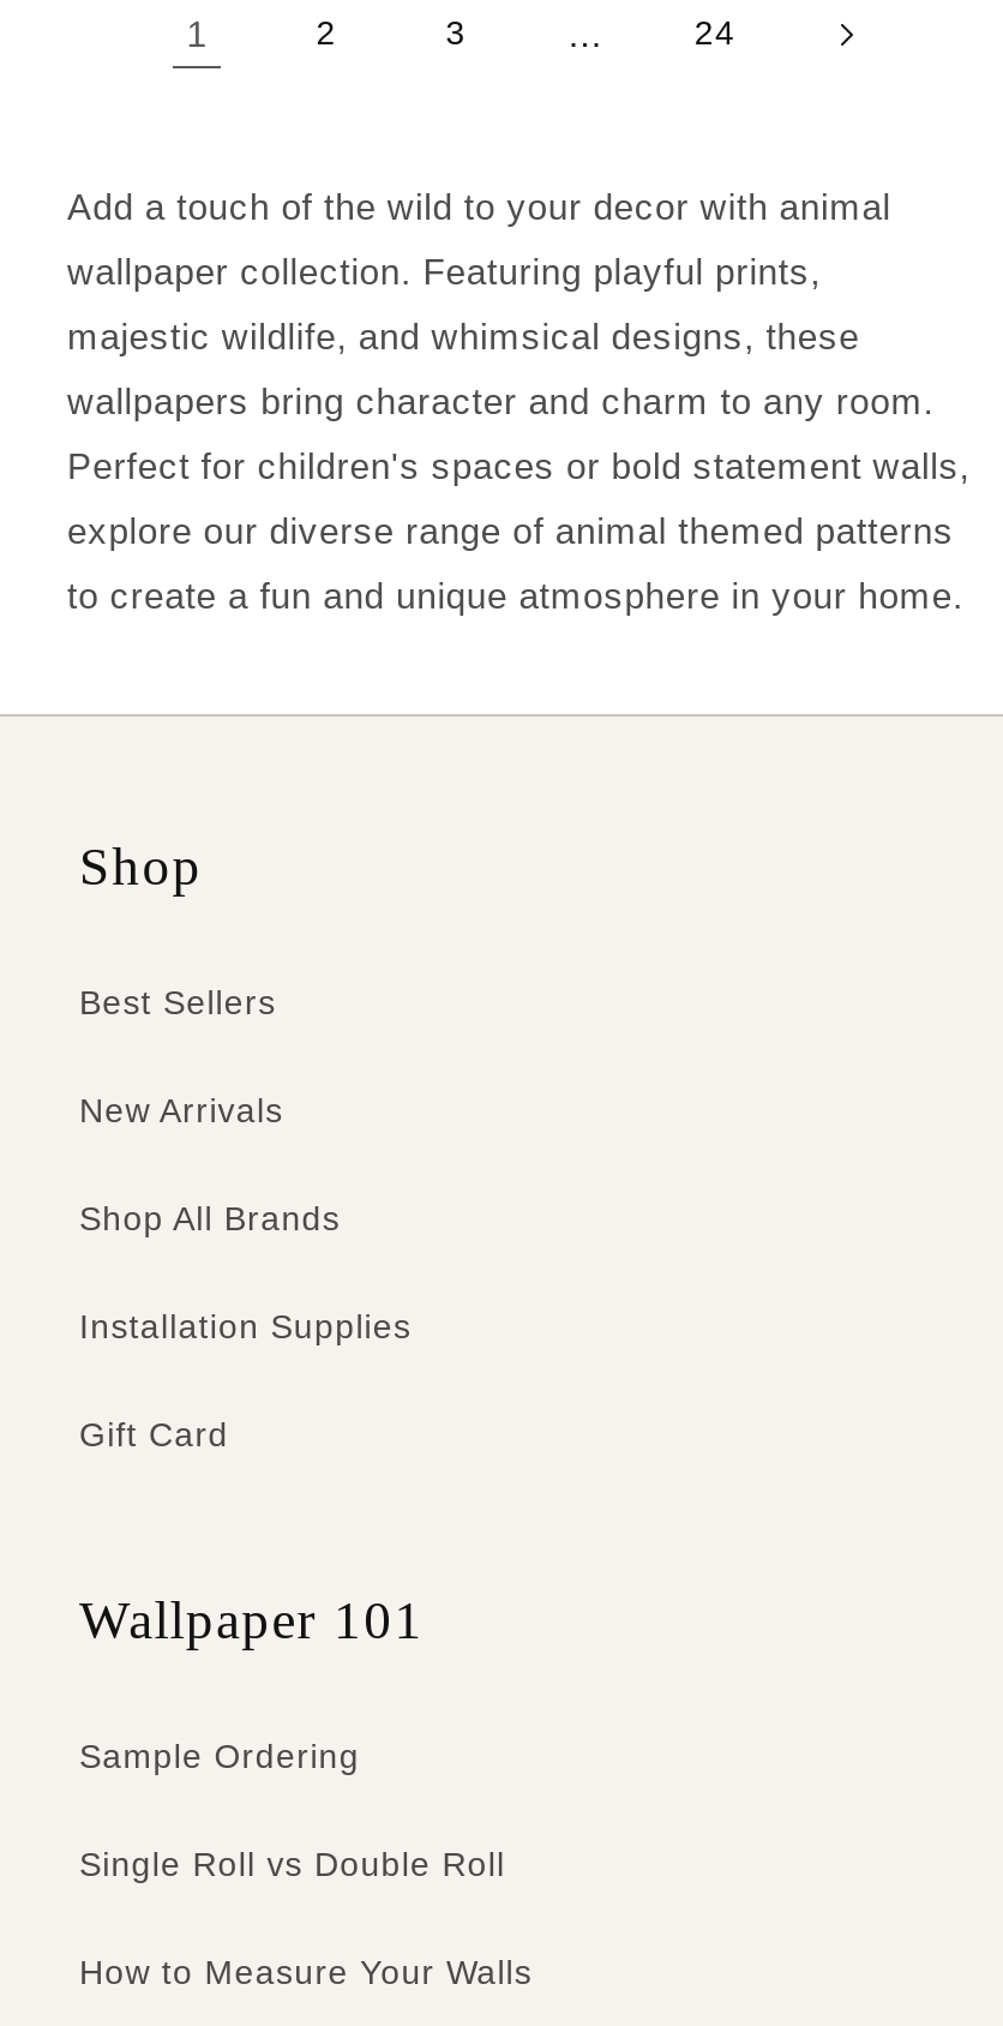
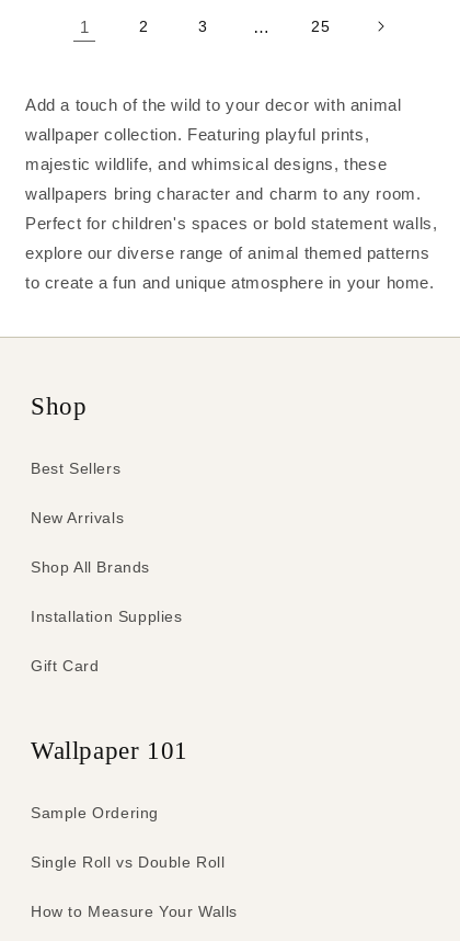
- 24
+ 25
